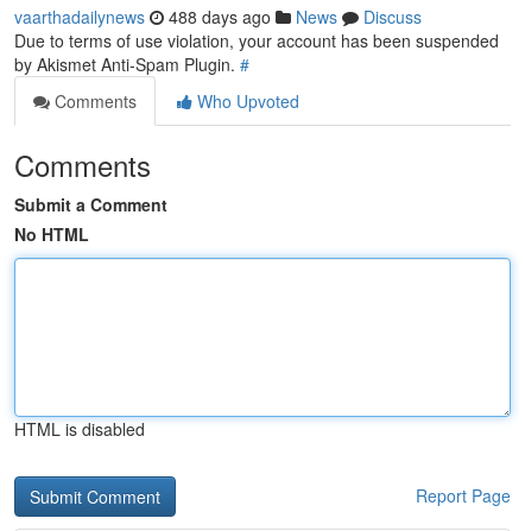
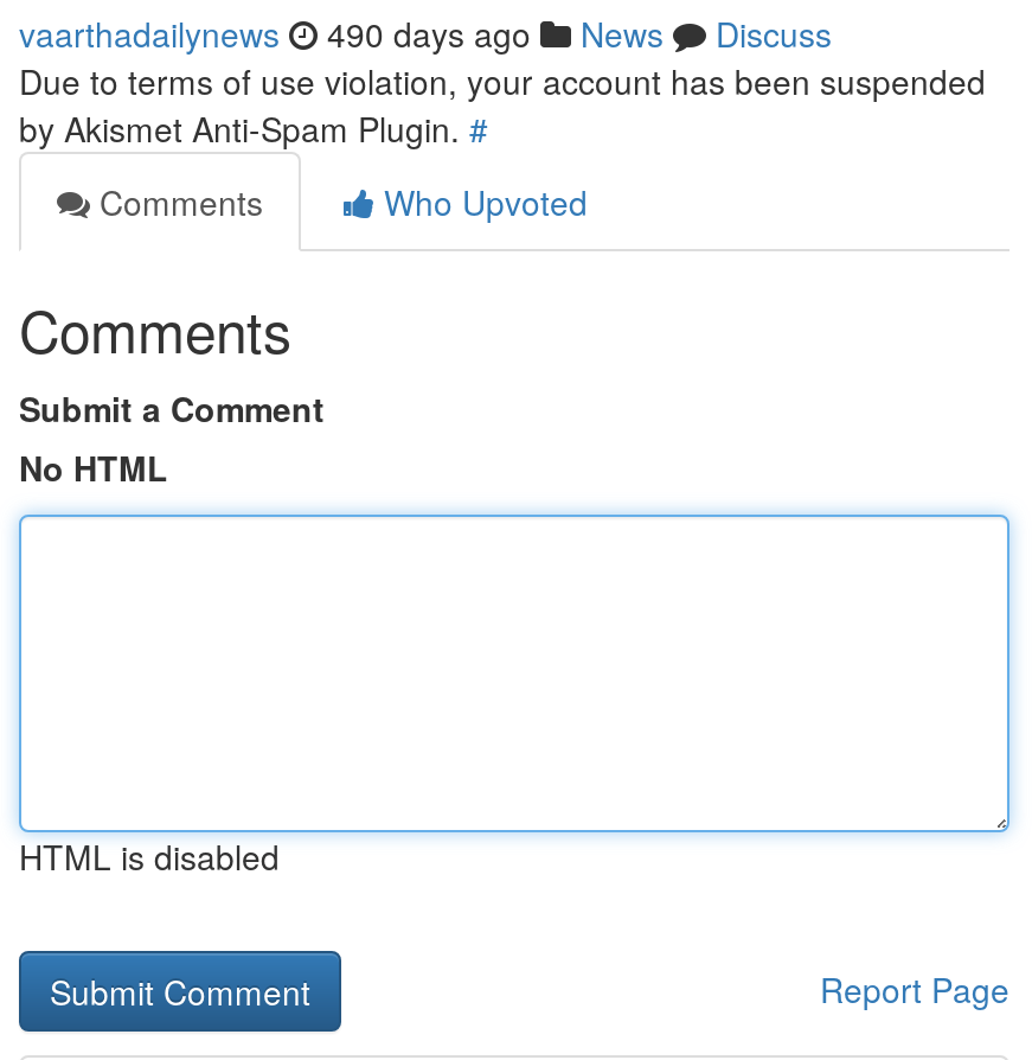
- vaarthadailynews 488 days ago News Discuss
+ vaarthadailynews 490 days ago News Discuss
